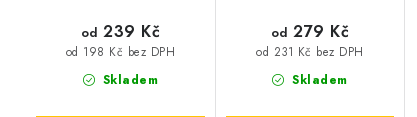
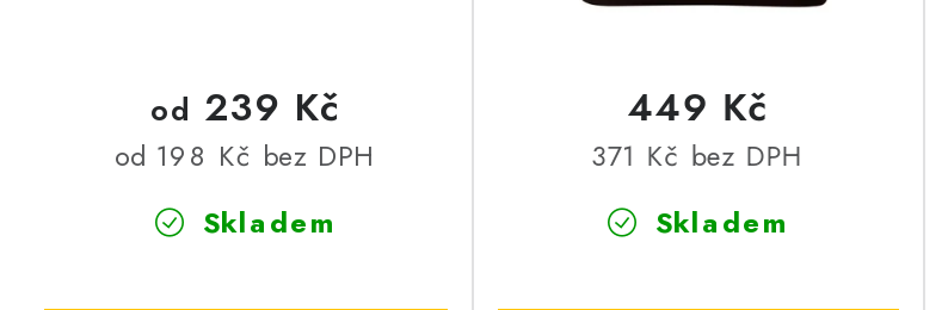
- od 279 Kč
+ 449 Kč

- od 231 Kč bez DPH
+ 371 Kč bez DPH
